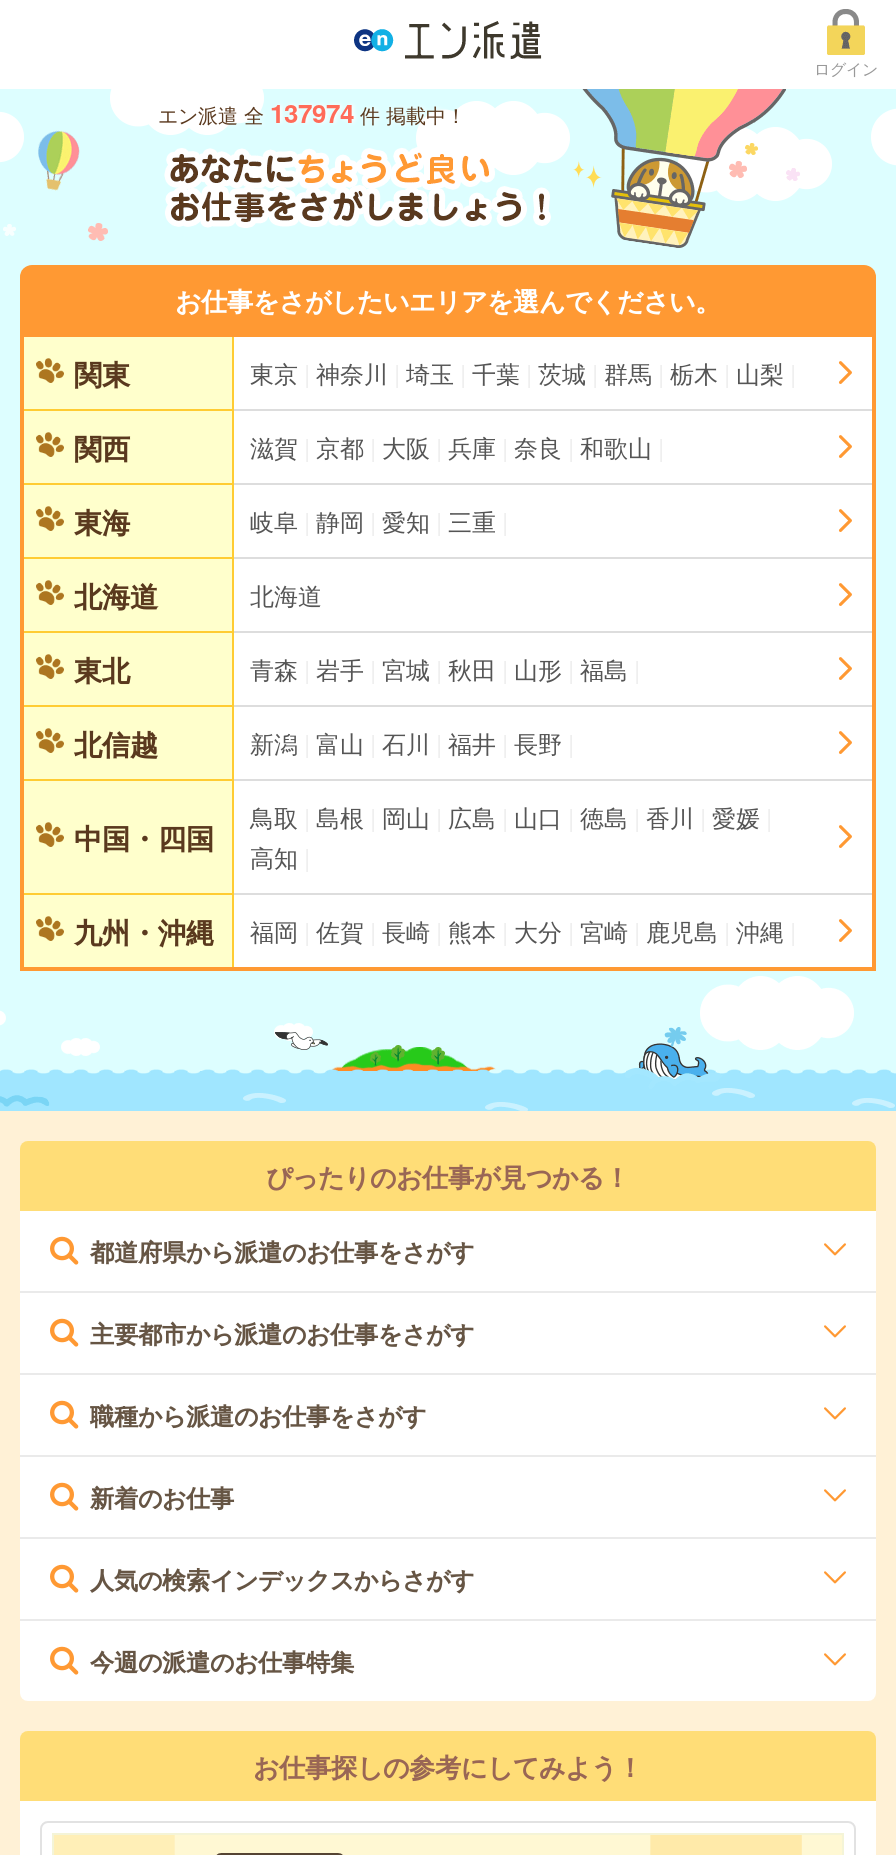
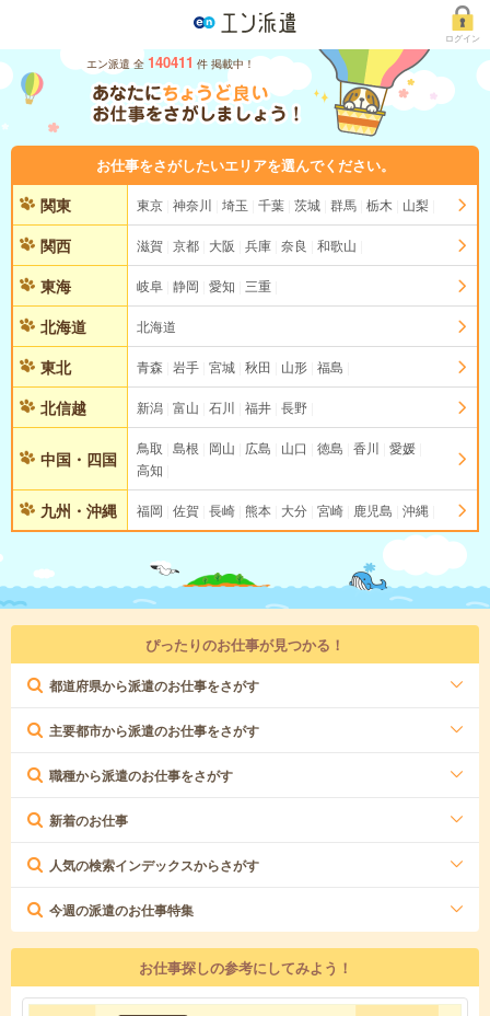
- エン派遣 全 137974 件 掲載中！
+ エン派遣 全 140411 件 掲載中！
